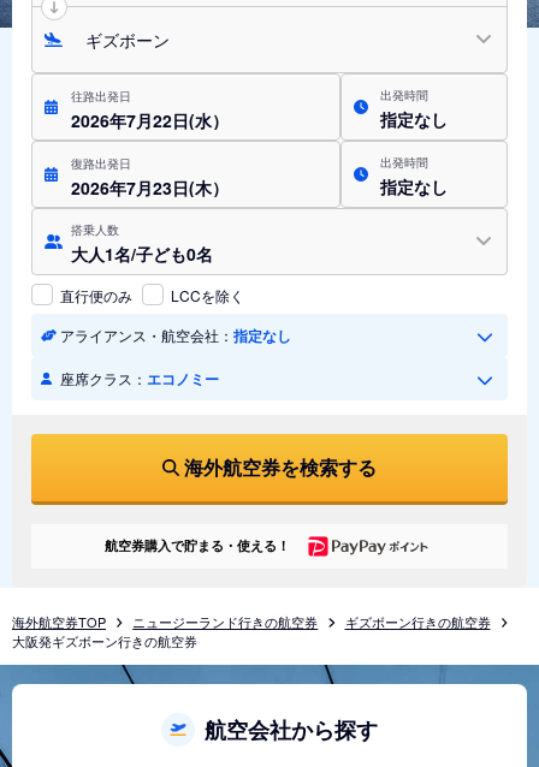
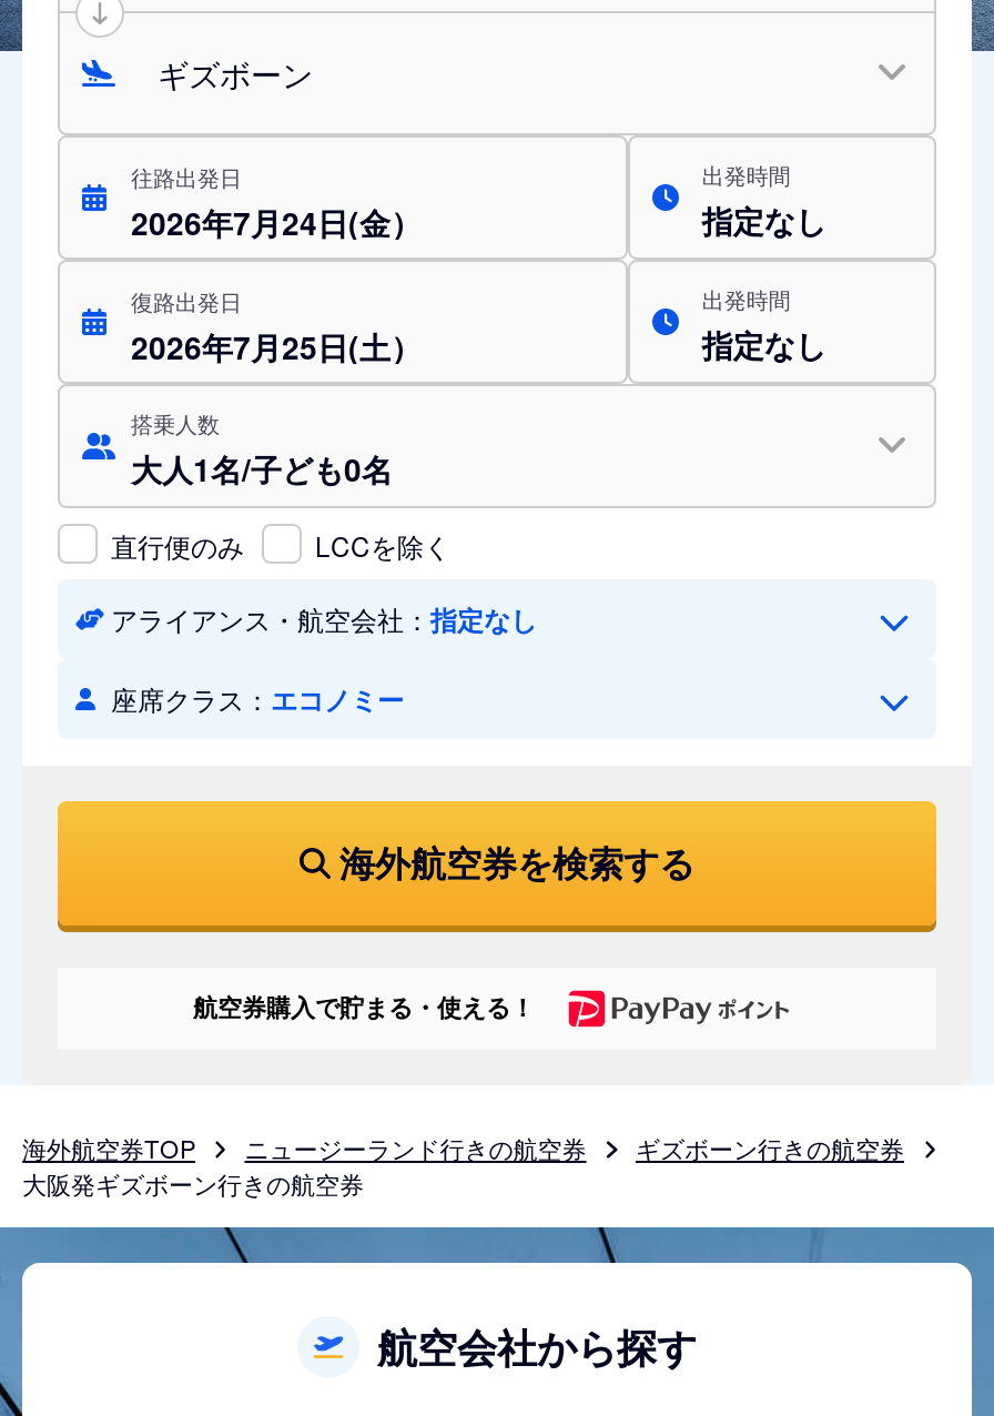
- 2026年7月22日(水）
+ 2026年7月24日(金）

- 2026年7月23日(木）
+ 2026年7月25日(土）
